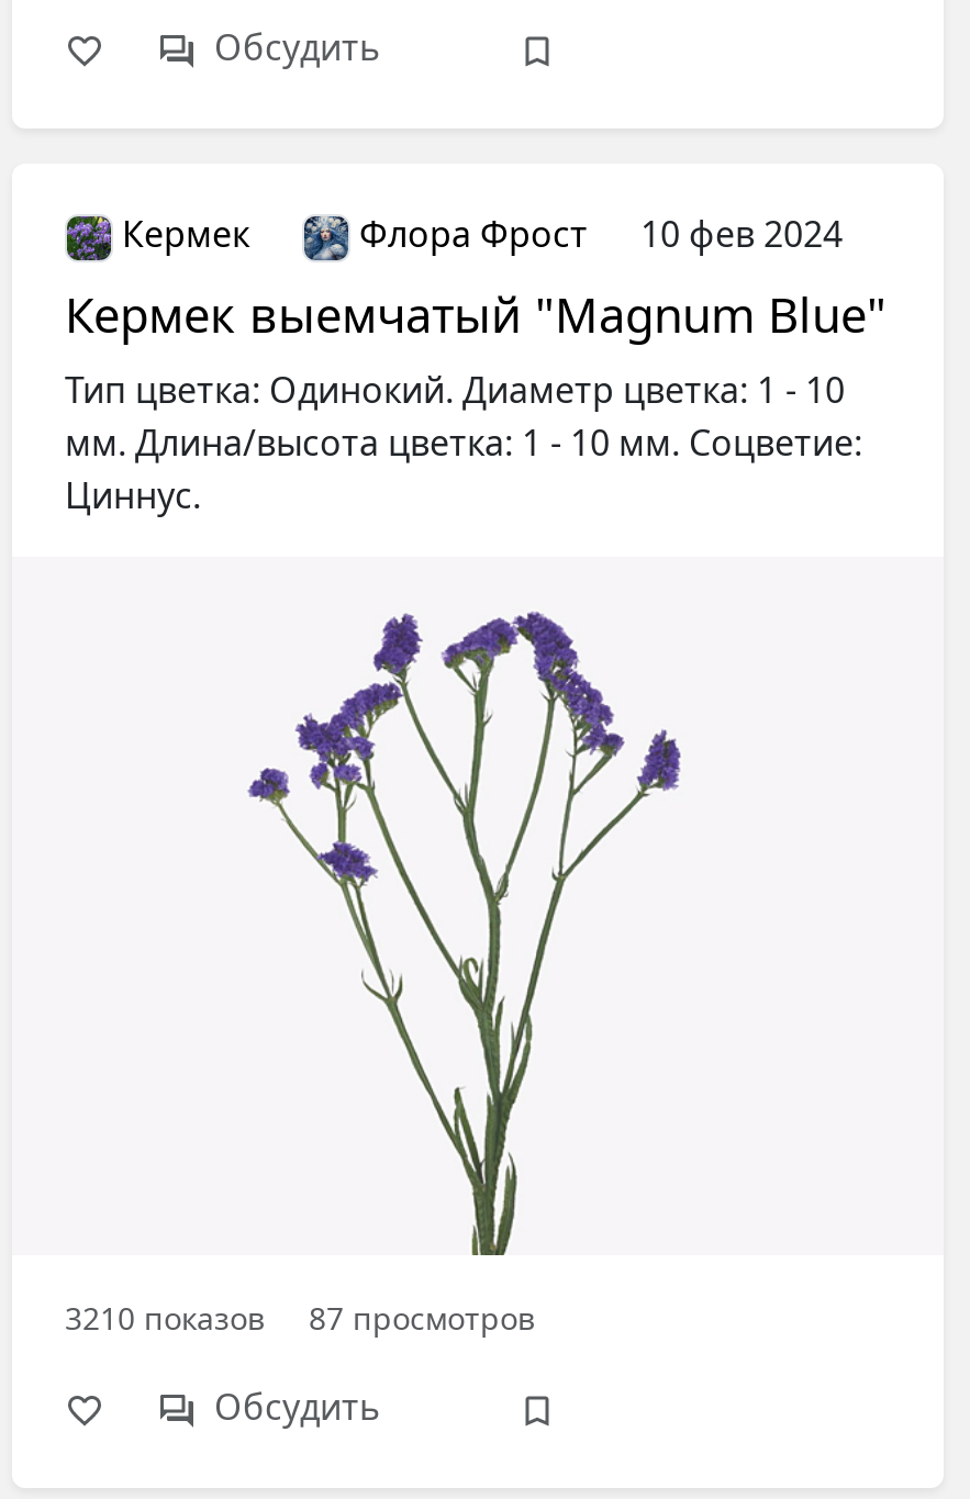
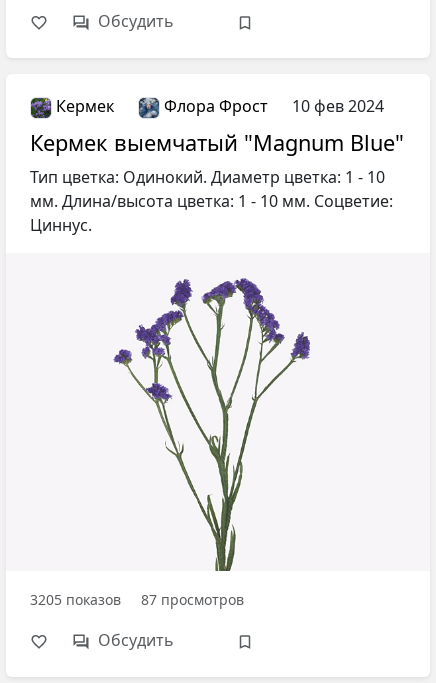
- 3210 показов 87 просмотров
+ 3205 показов 87 просмотров
